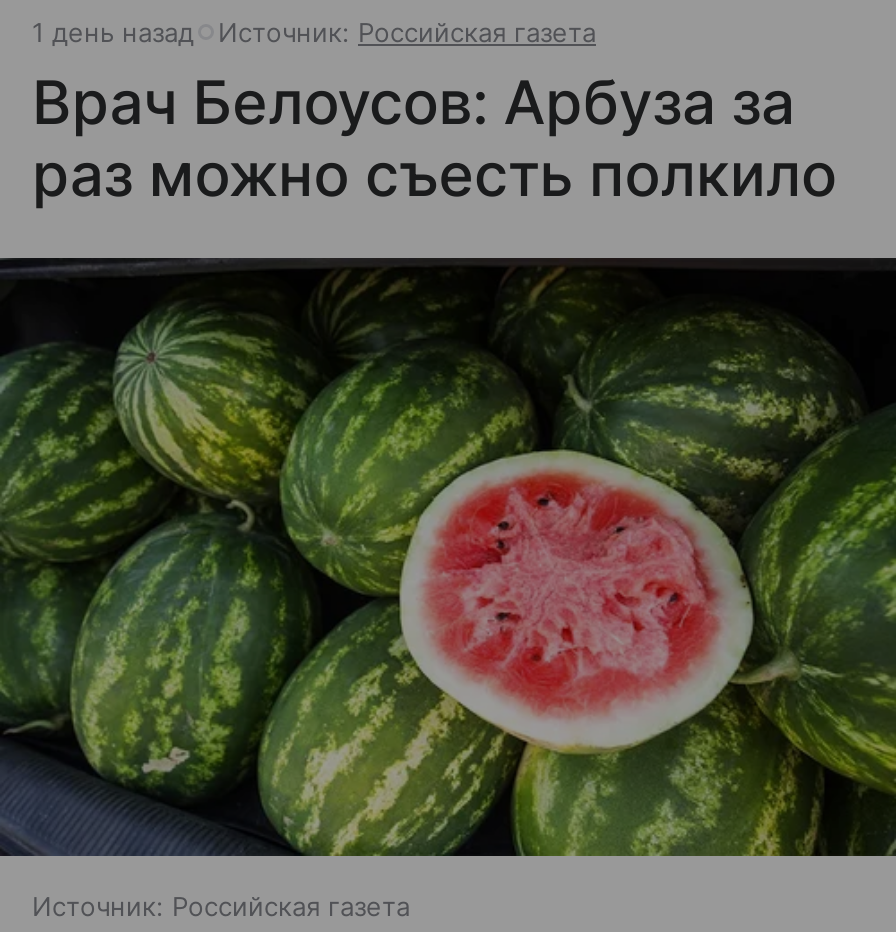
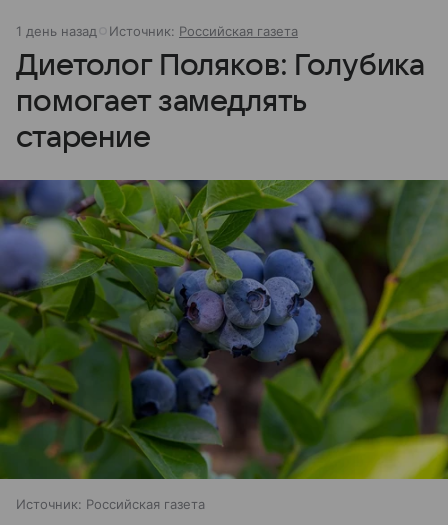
- Врач Белоусов: Арбуза за
- раз можно съесть полкило
+ Диетолог Поляков: Голубика
+ помогает замедлять
+ старение

- [image]
+ [image]
